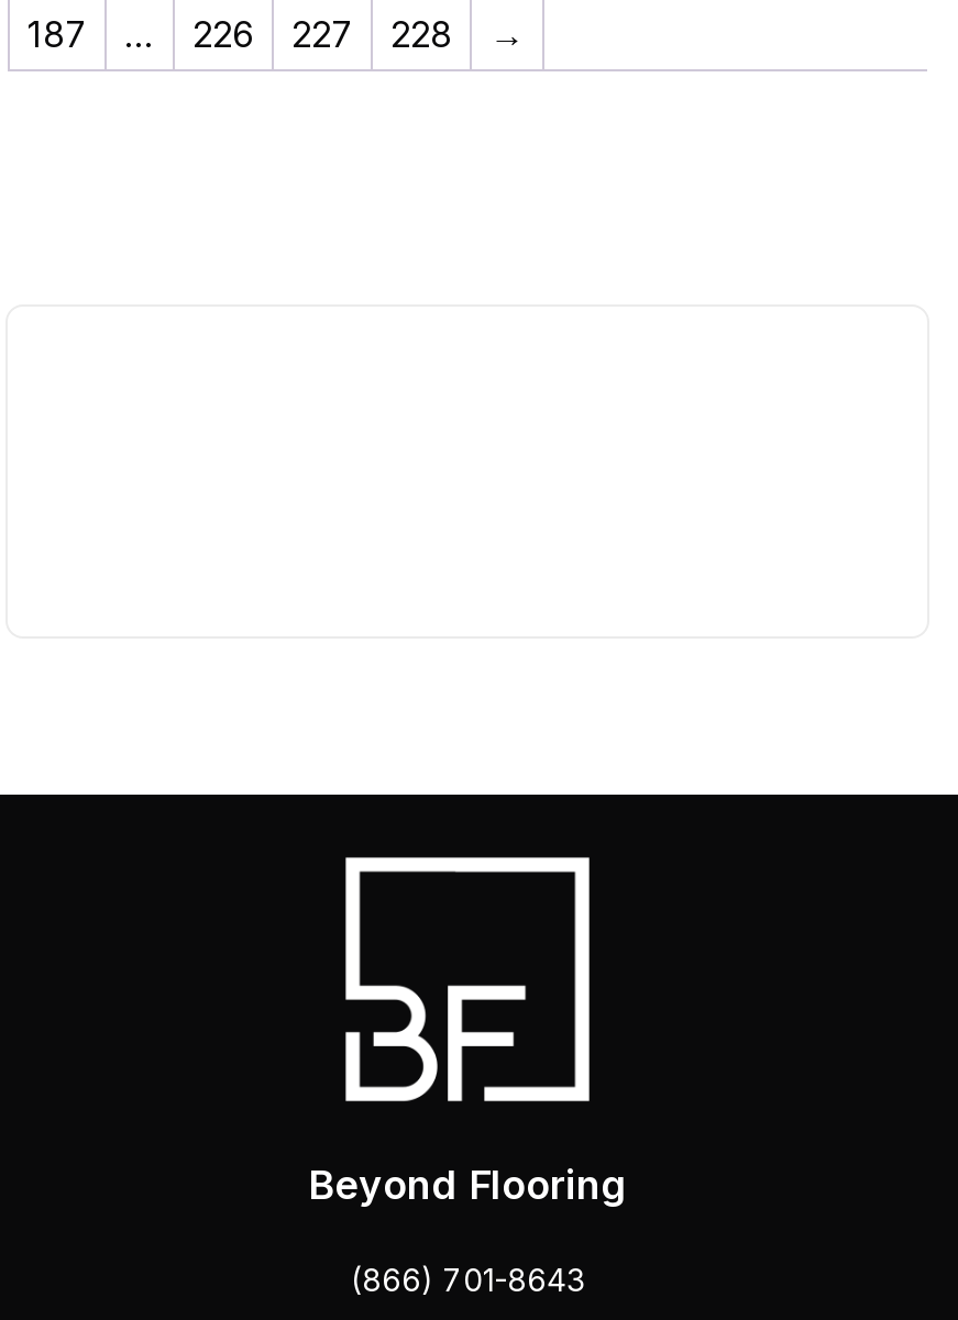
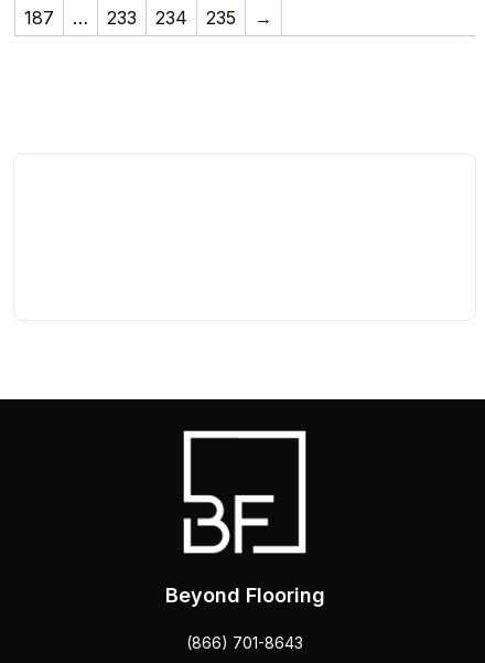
- 226
+ 233

- 227
+ 234

- 228
+ 235
